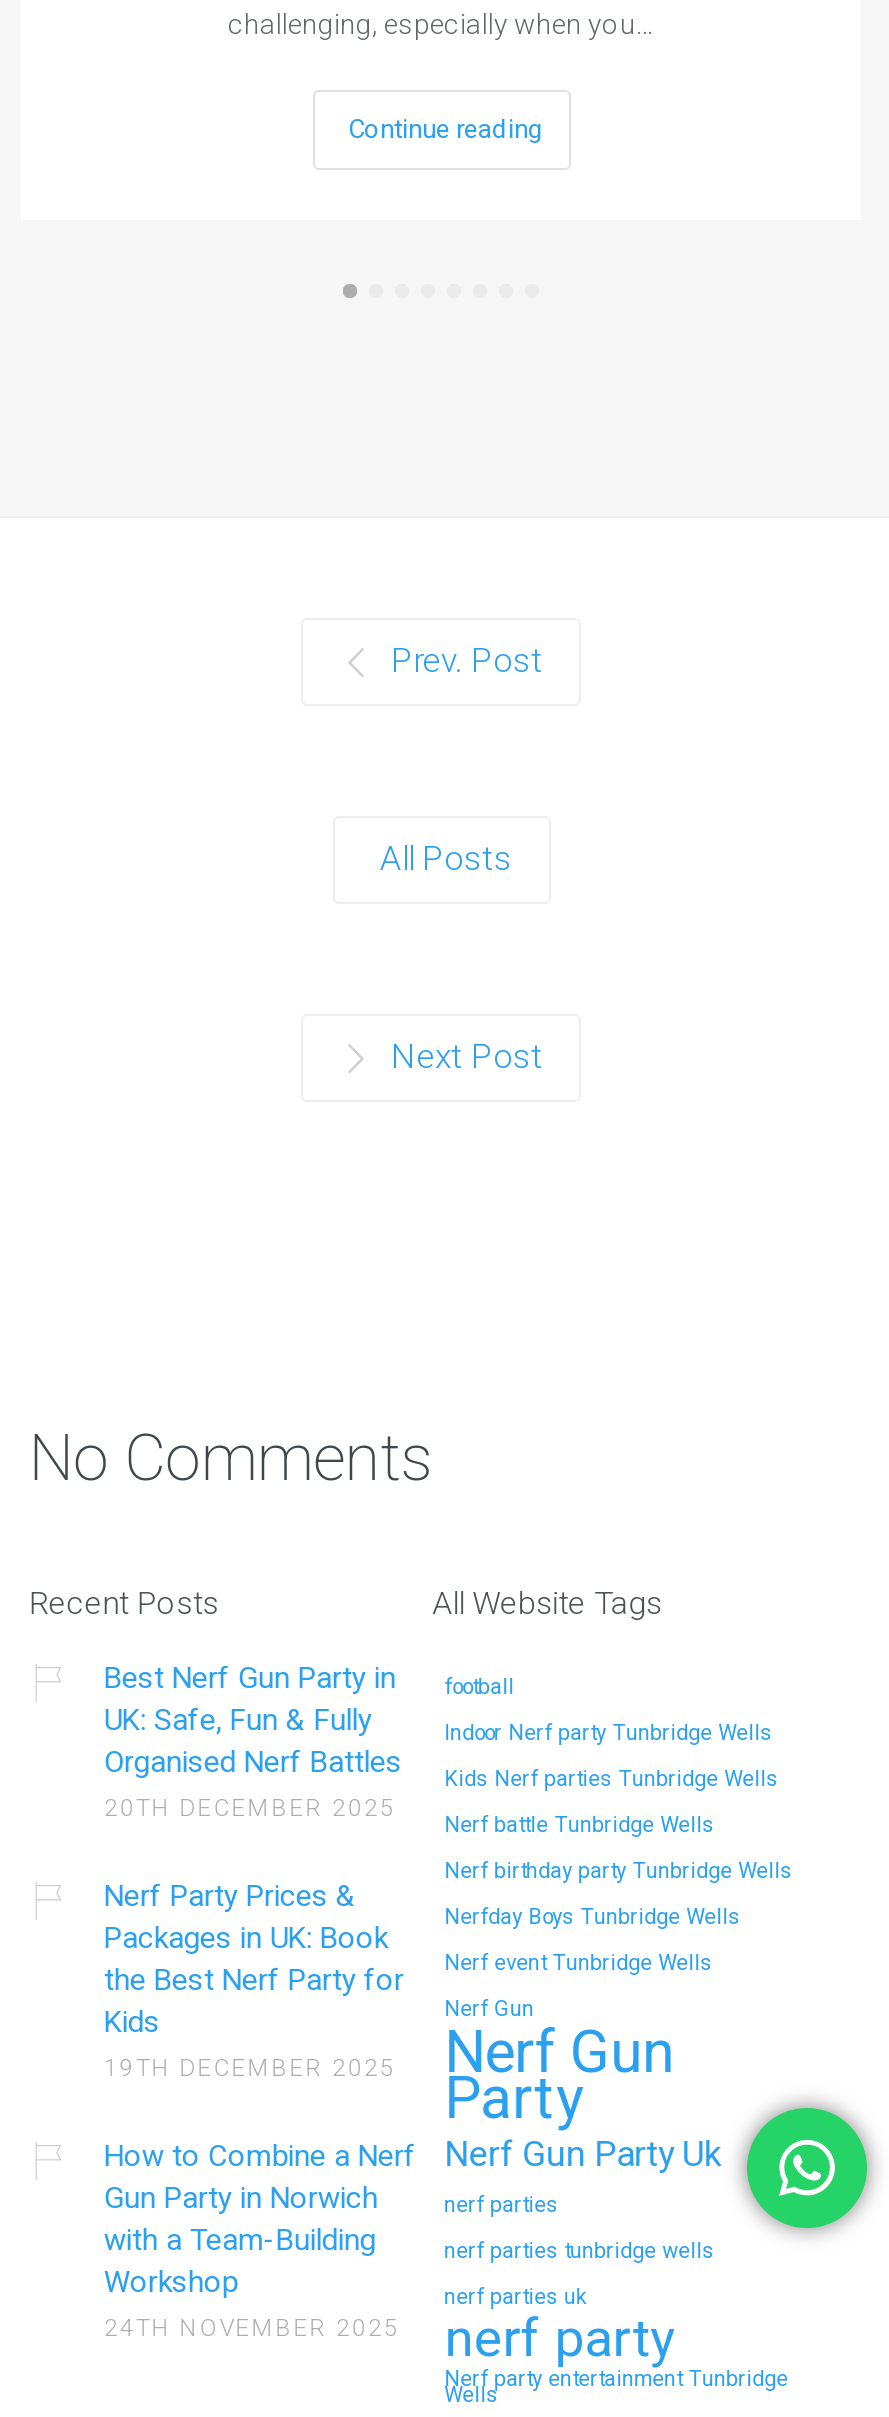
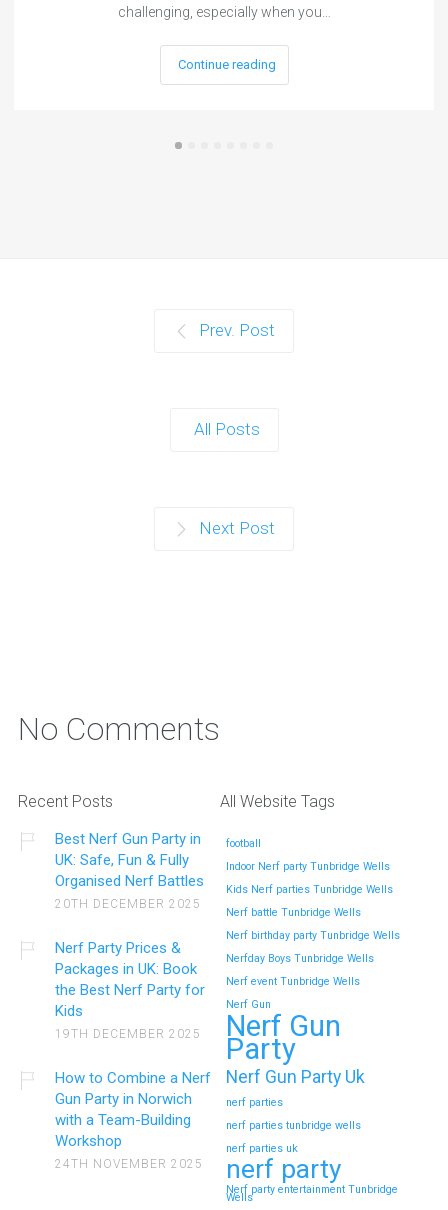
- [image]
